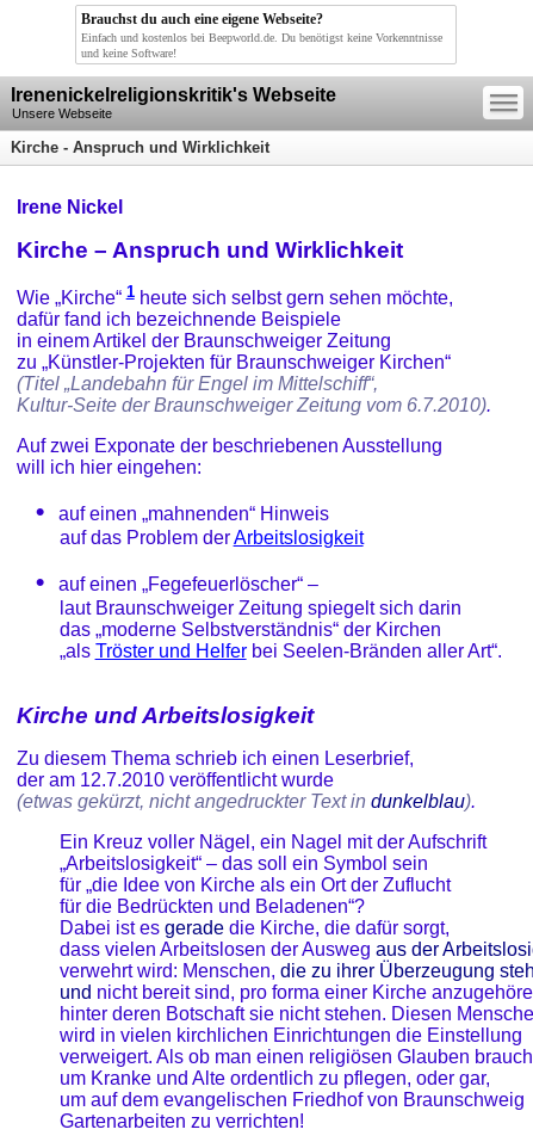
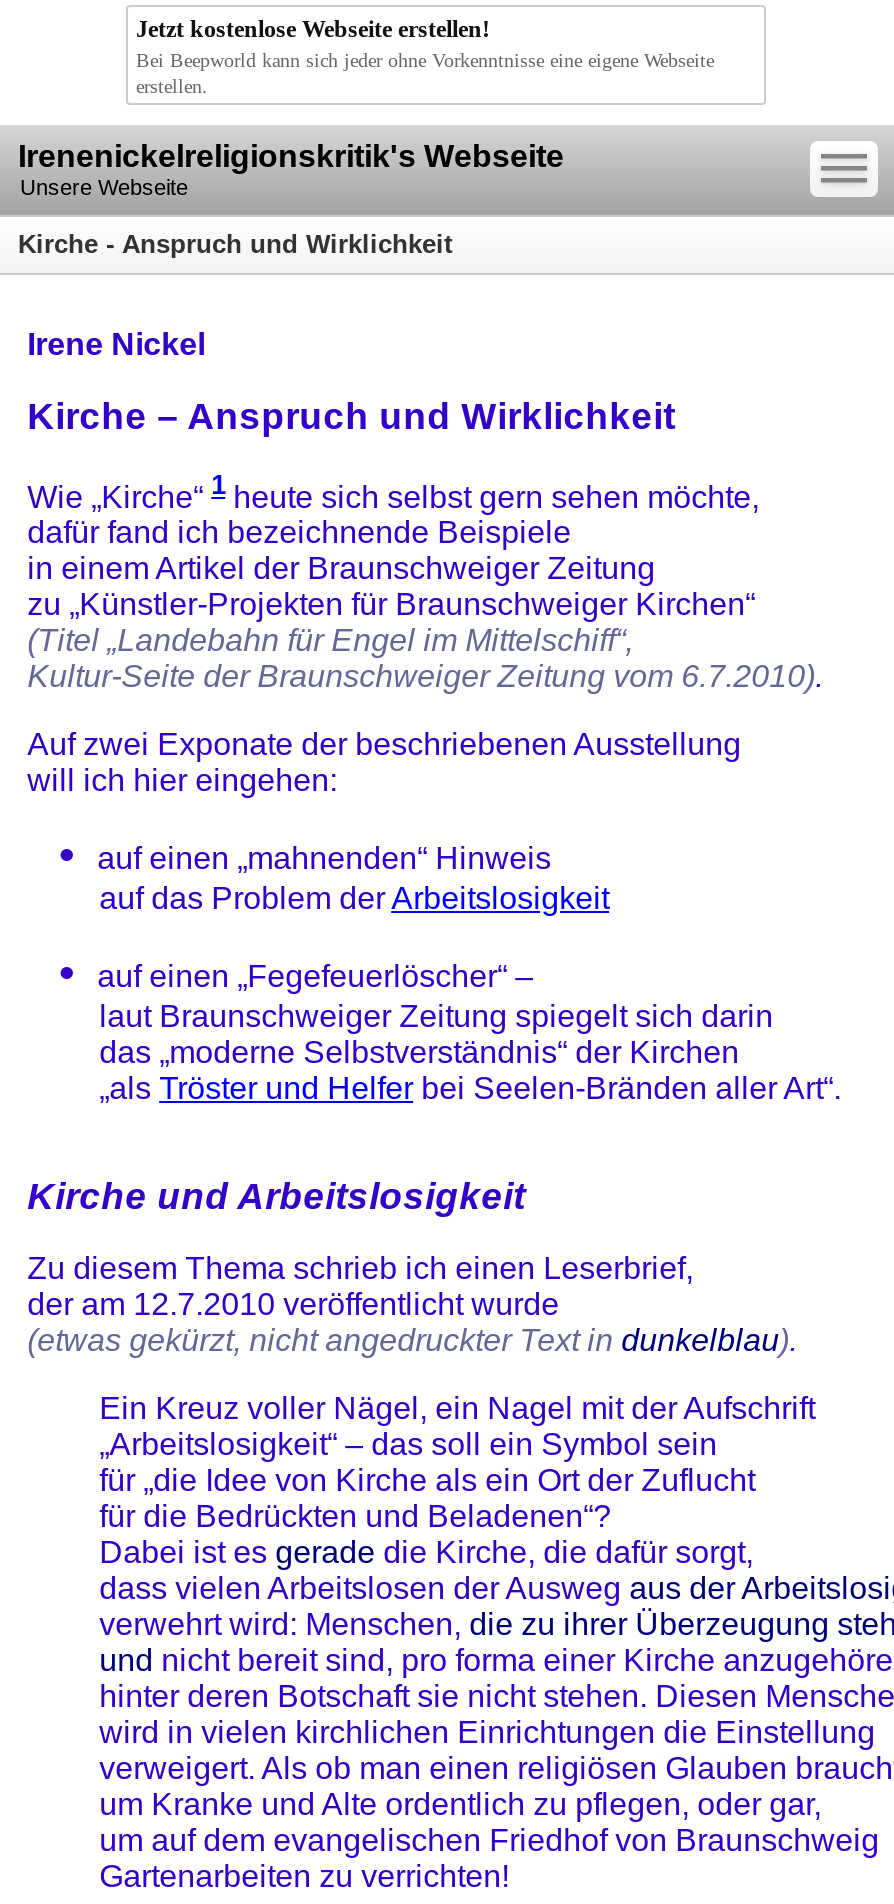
- Brauchst du auch eine eigene Webseite?
- Einfach und kostenlos bei Beepworld.de. Du benötigst keine Vorkenntnisse
- und keine Software!
+ Jetzt kostenlose Webseite erstellen!
+ Bei Beepworld kann sich jeder ohne Vorkenntnisse eine eigene Webseite
+ erstellen.
